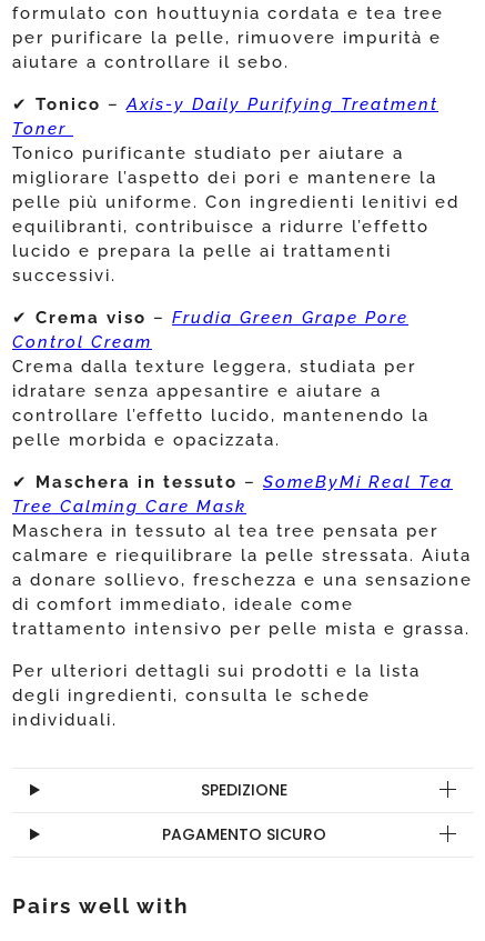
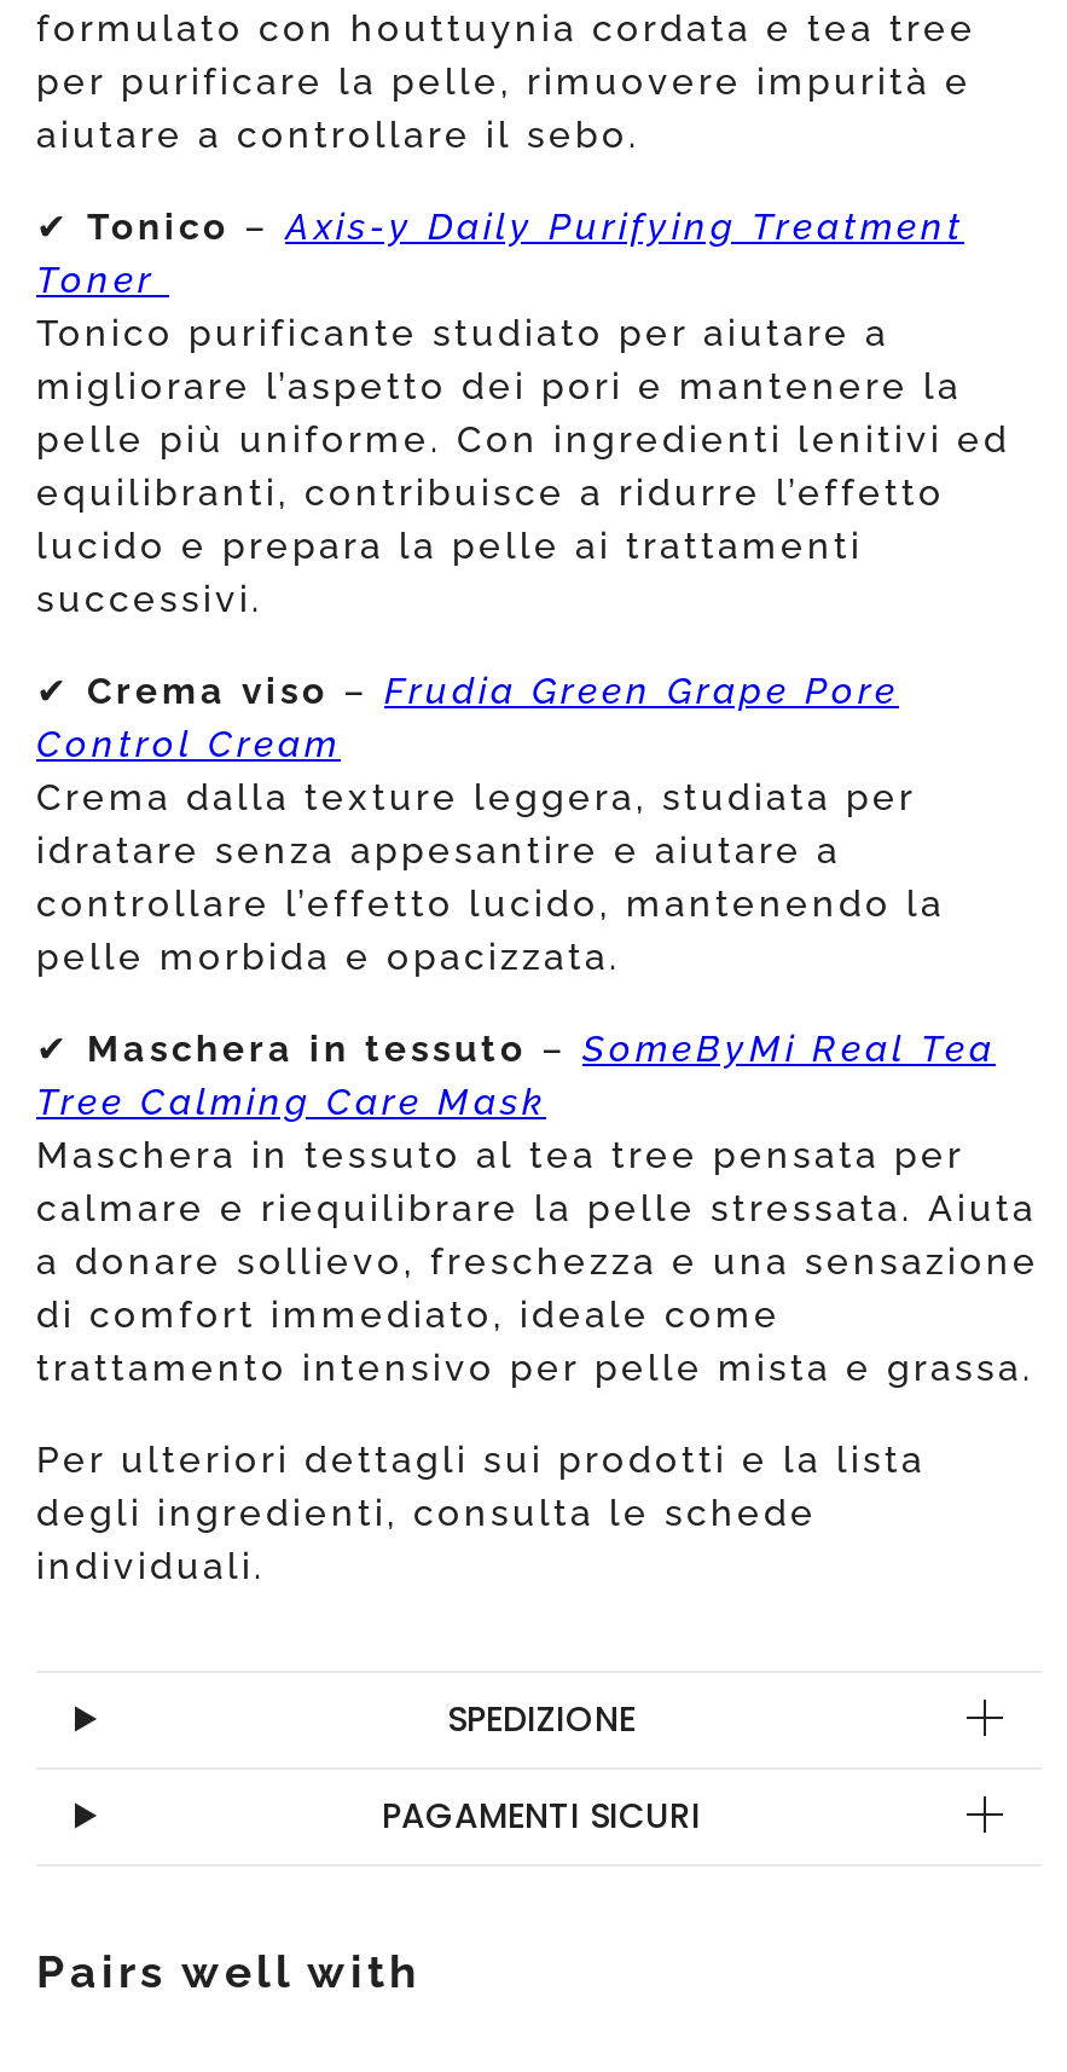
- PAGAMENTO SICURO
+ PAGAMENTI SICURI
